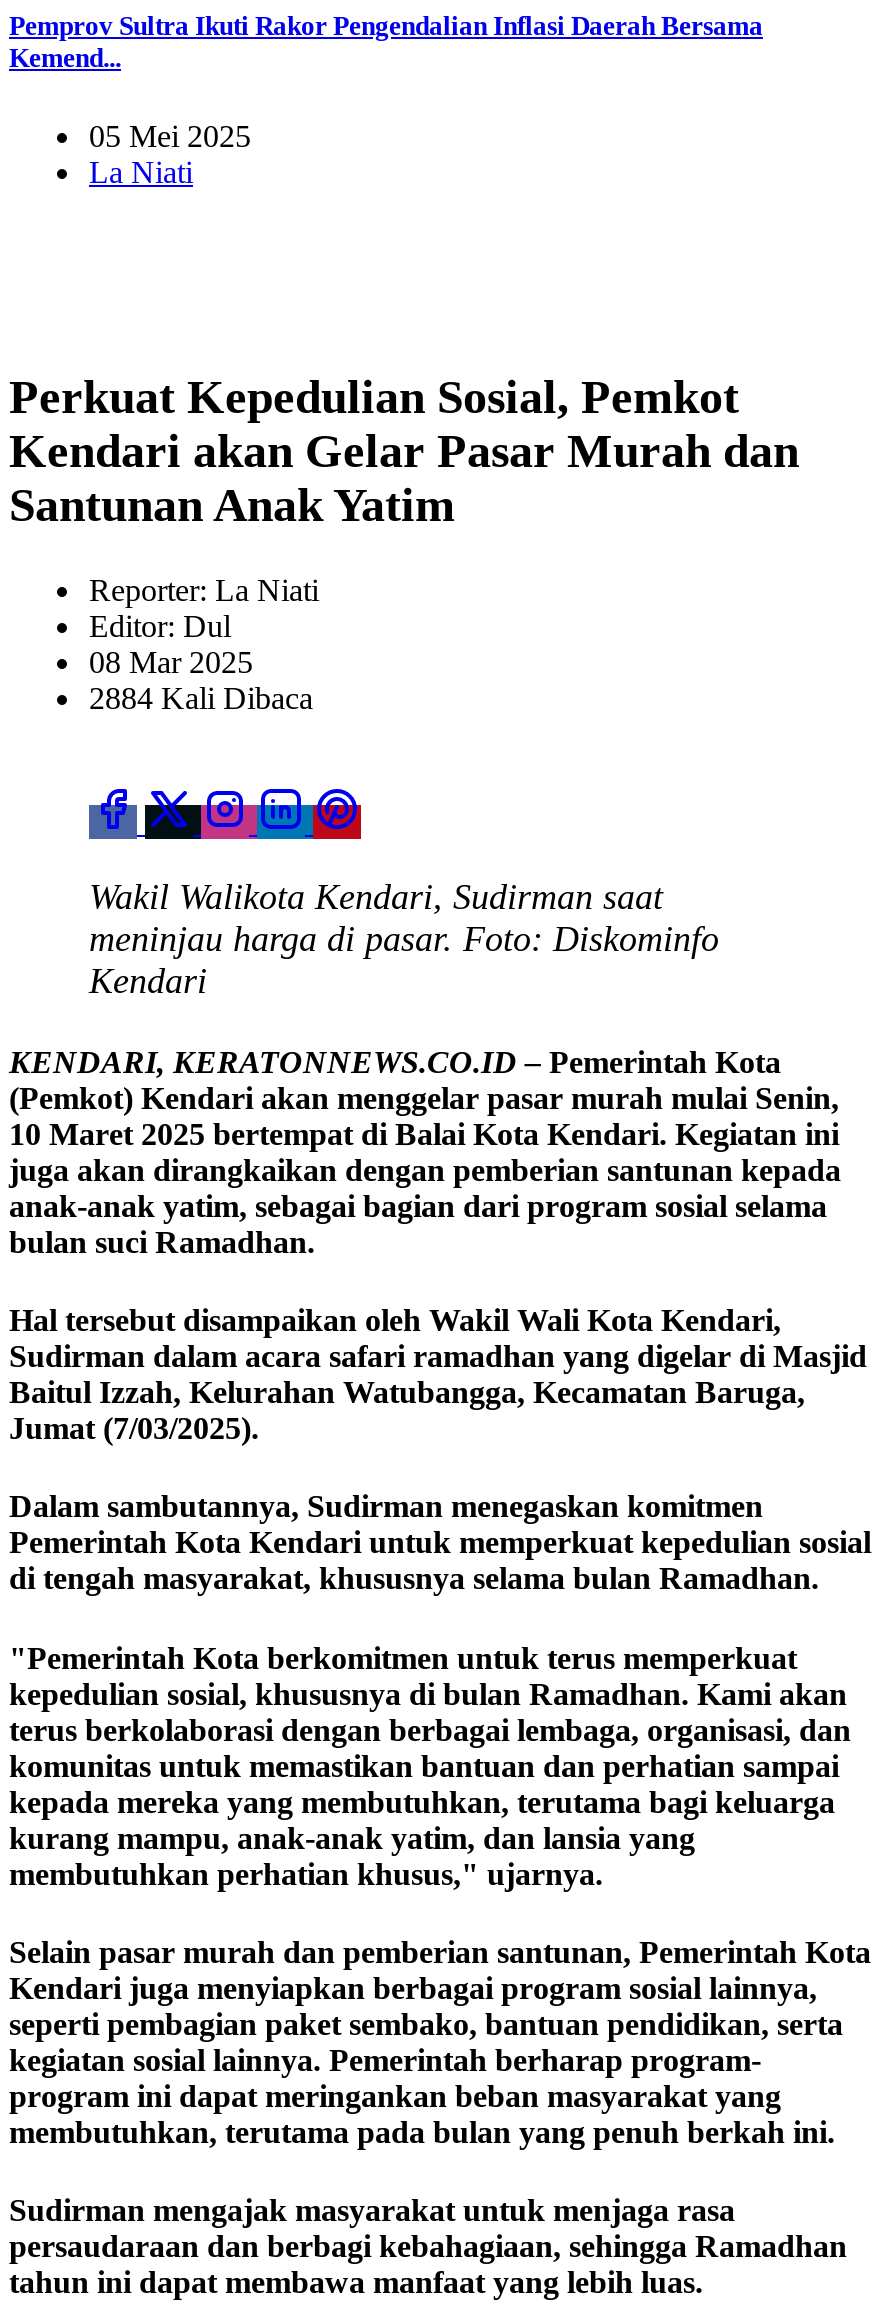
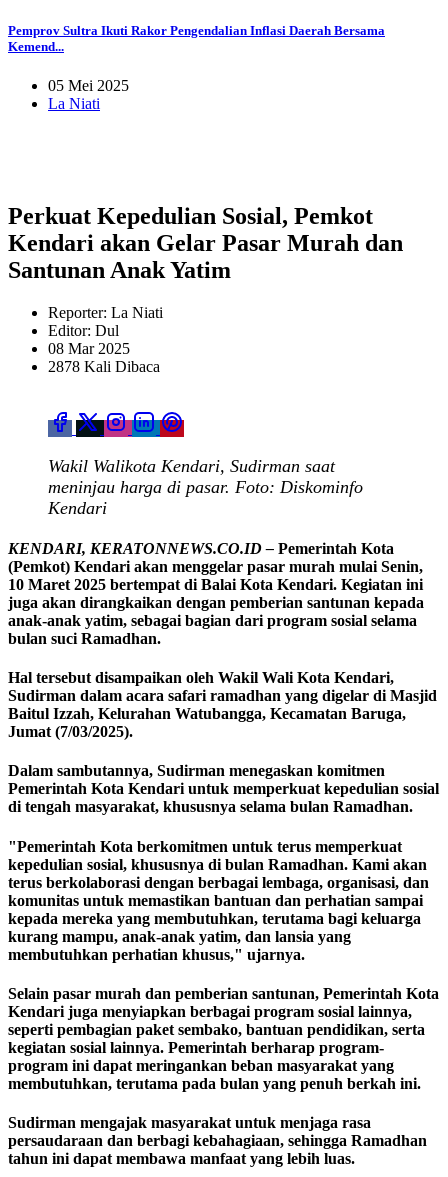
- 2884 Kali Dibaca
+ 2878 Kali Dibaca
